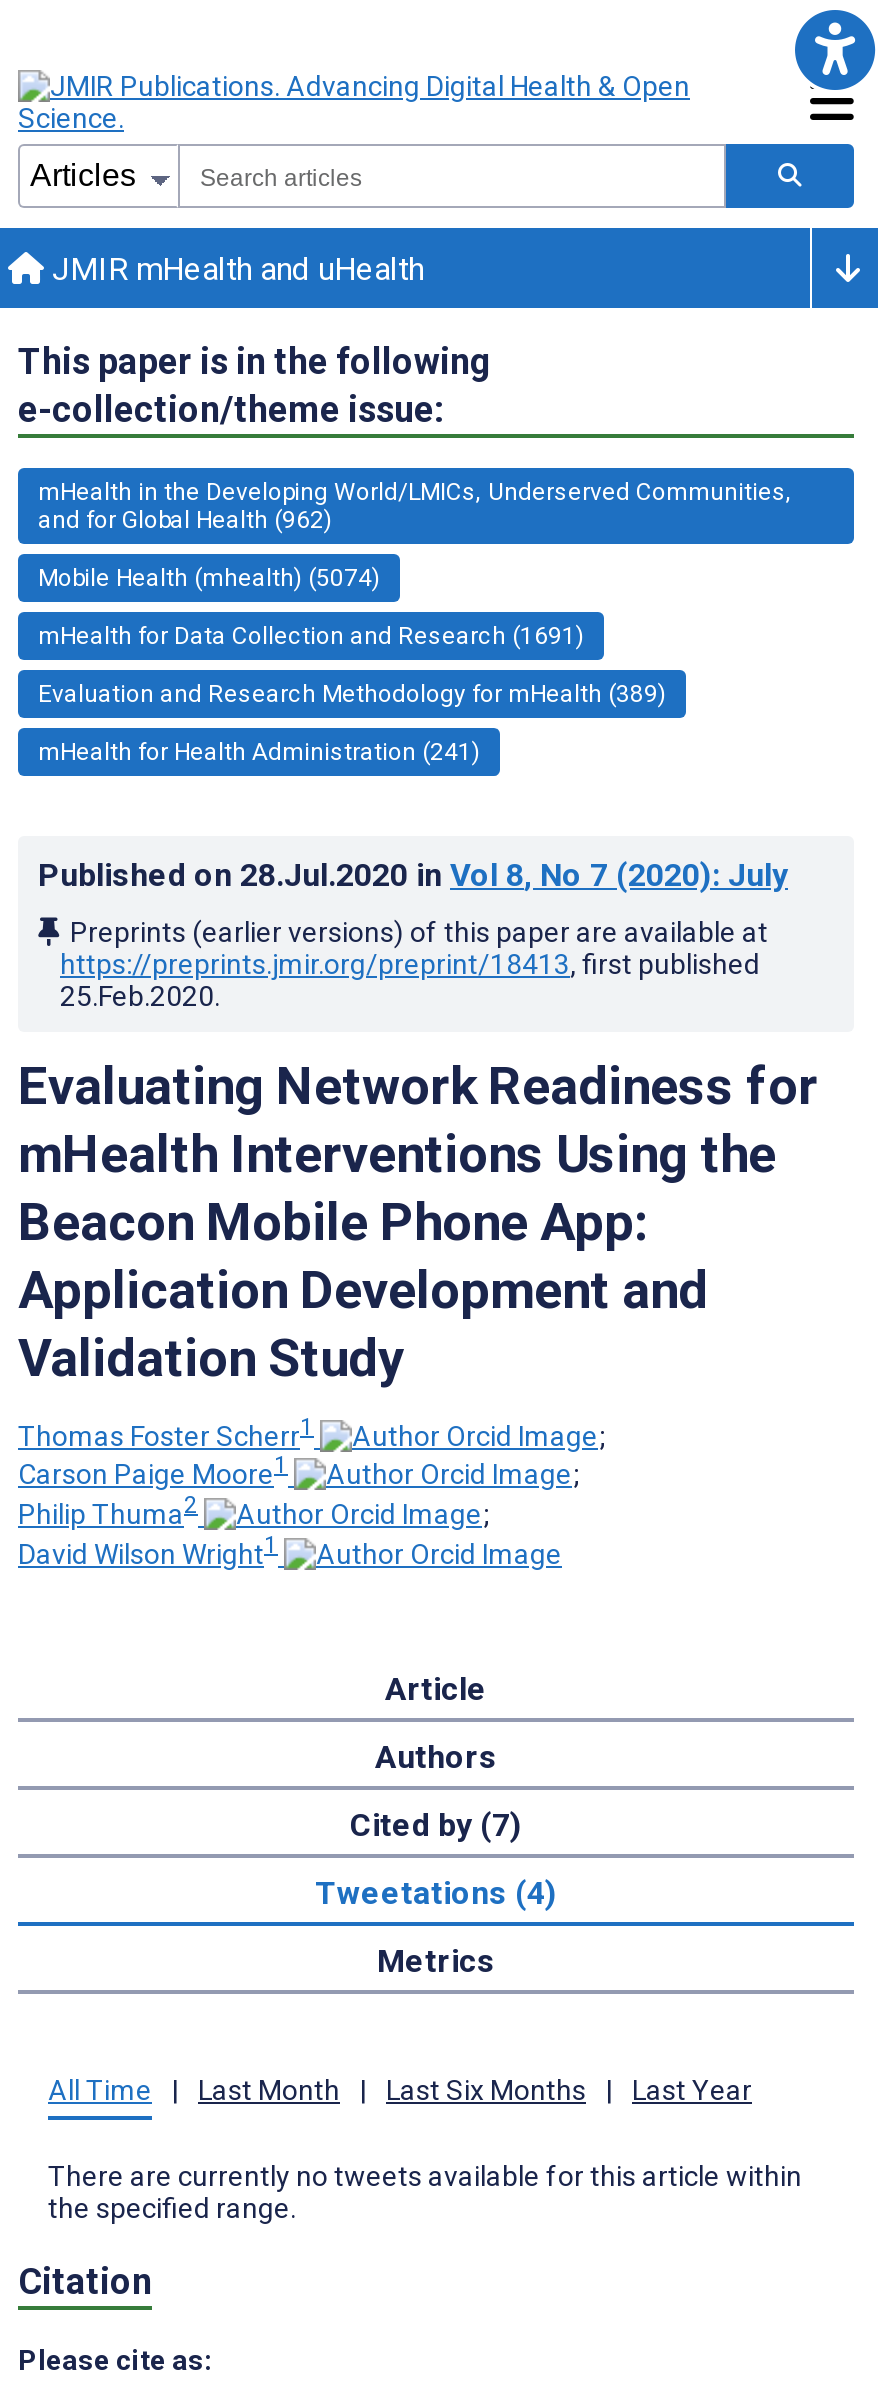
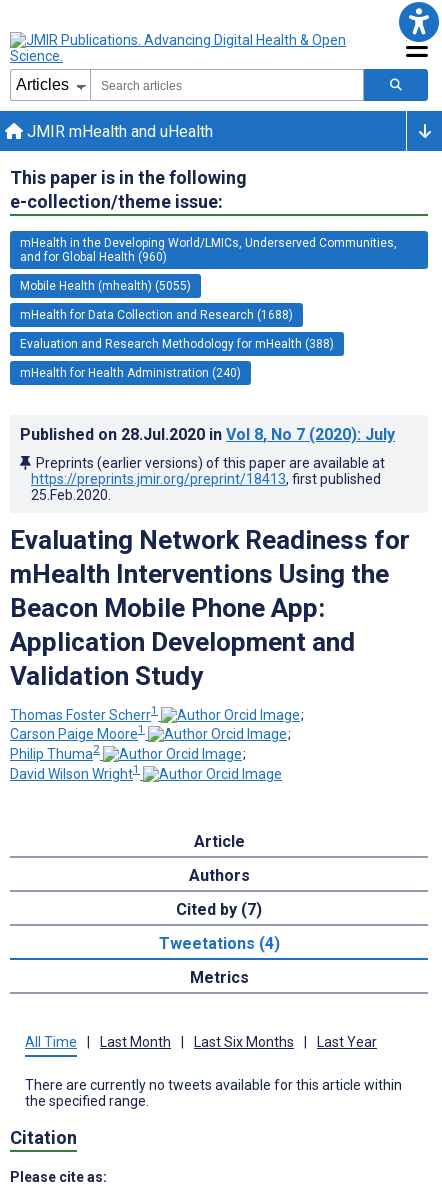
- and for Global Health (962)
+ and for Global Health (960)

- Mobile Health (mhealth) (5074)
+ Mobile Health (mhealth) (5055)

- mHealth for Data Collection and Research (1691)
+ mHealth for Data Collection and Research (1688)

- Evaluation and Research Methodology for mHealth (389)
+ Evaluation and Research Methodology for mHealth (388)

- mHealth for Health Administration (241)
+ mHealth for Health Administration (240)
